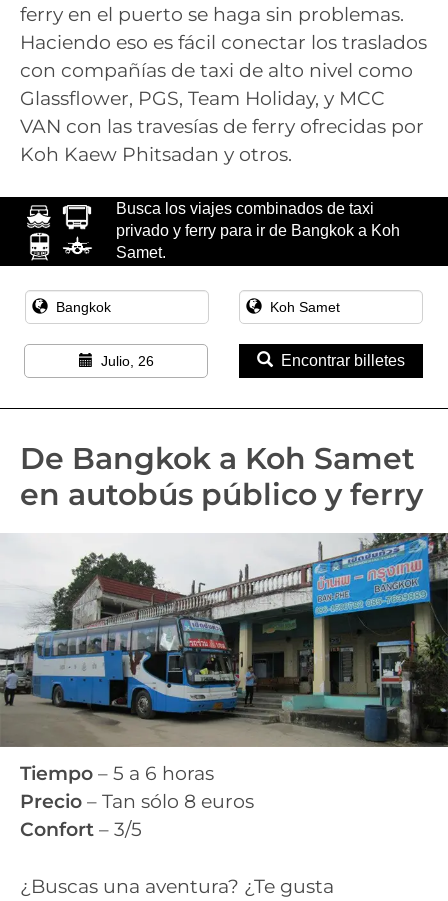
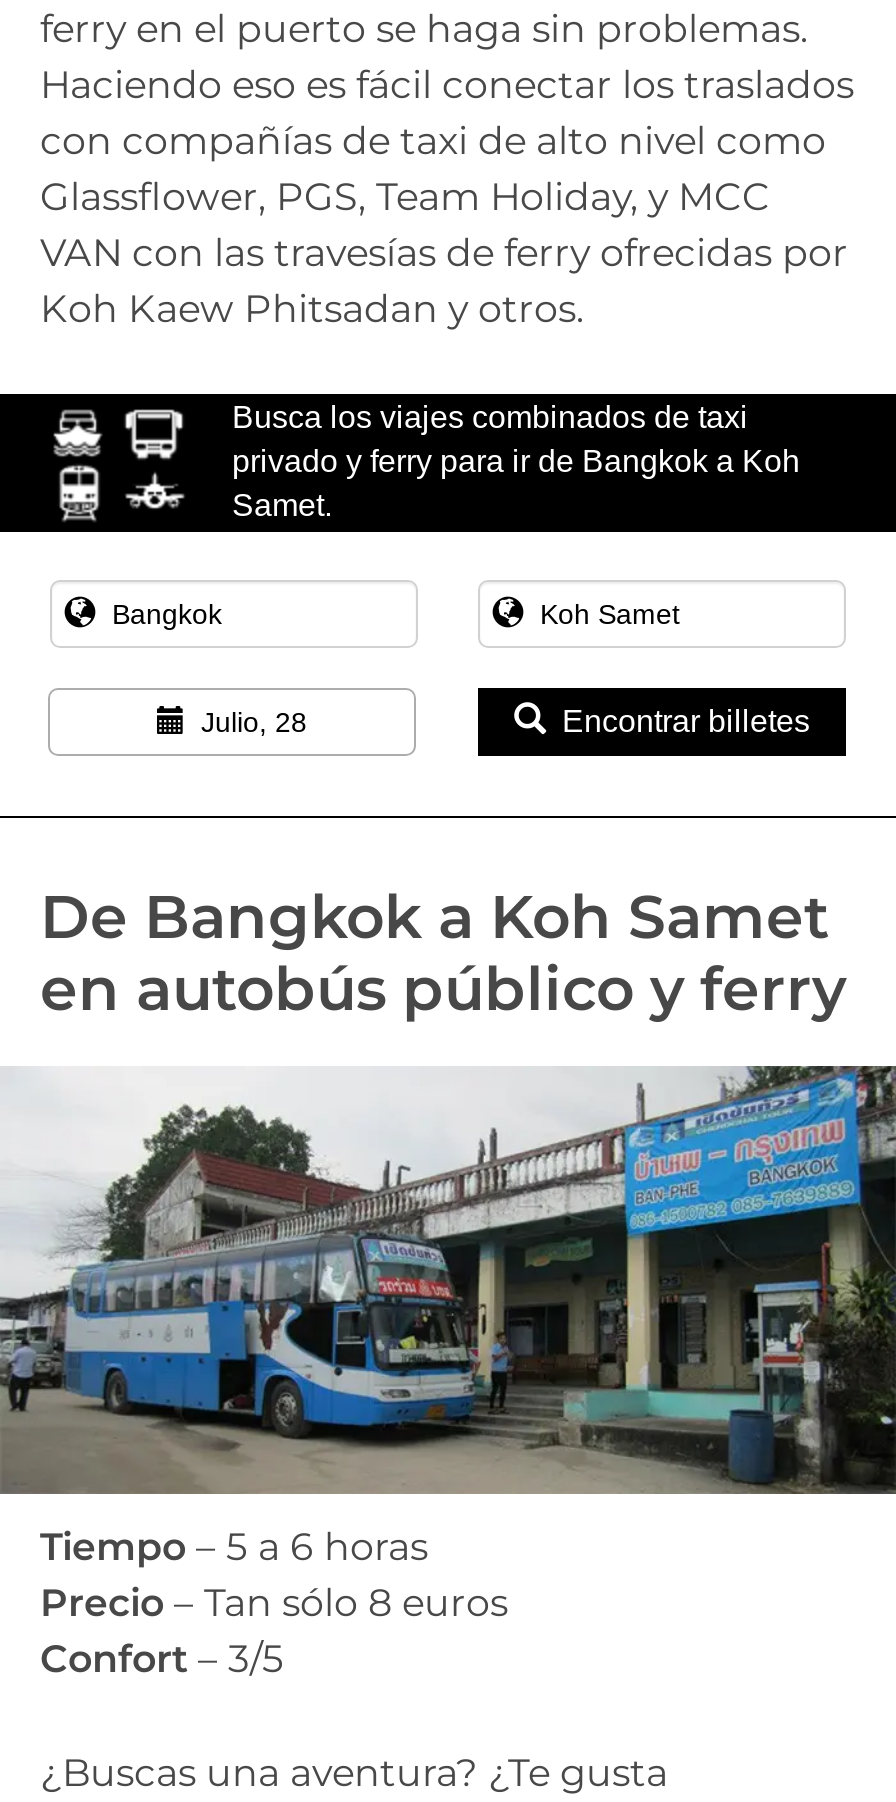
- Julio, 26
+ Julio, 28
